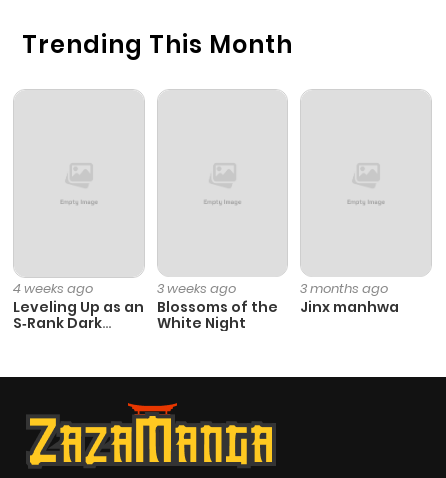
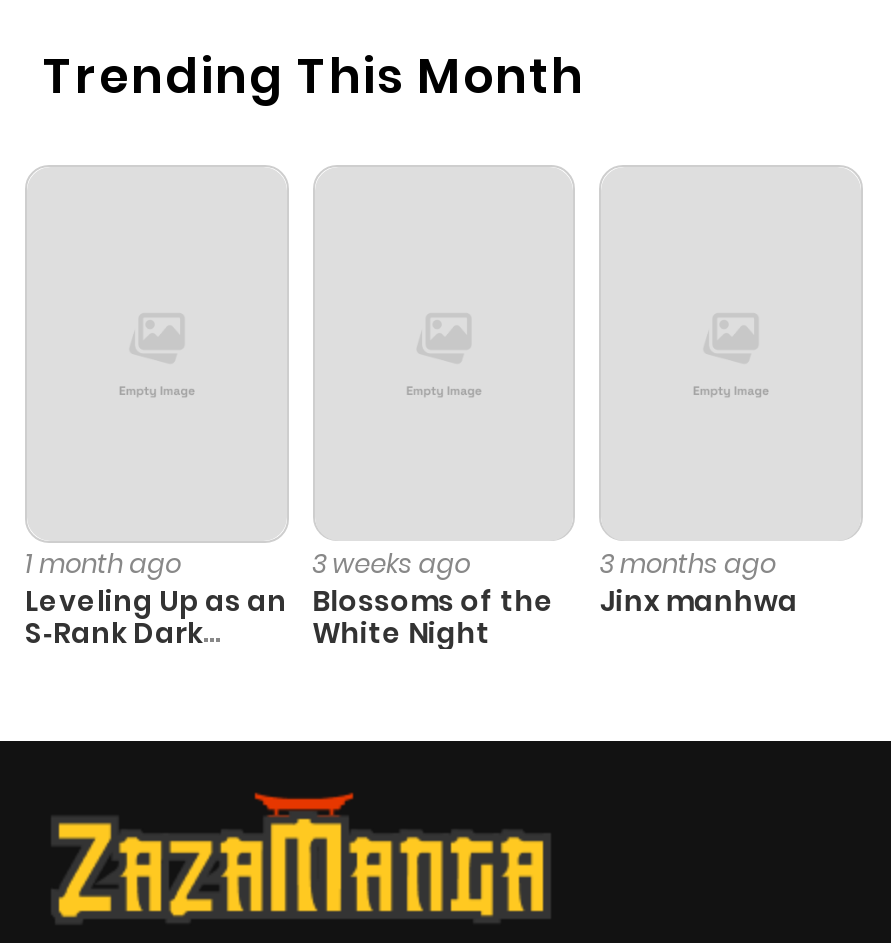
- 4 weeks ago
+ 1 month ago
